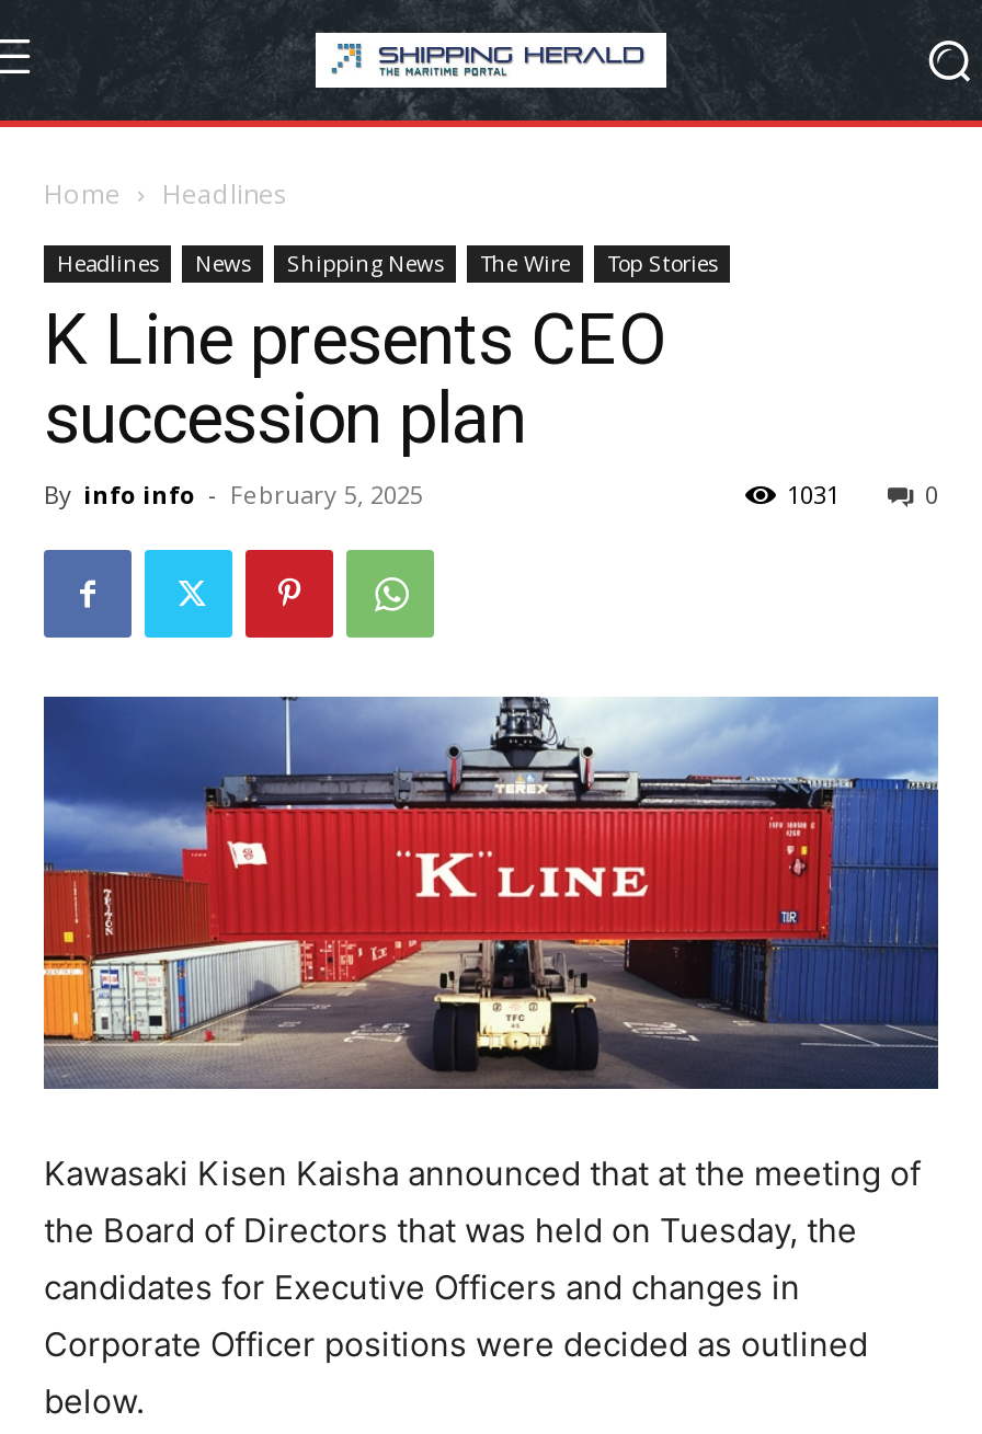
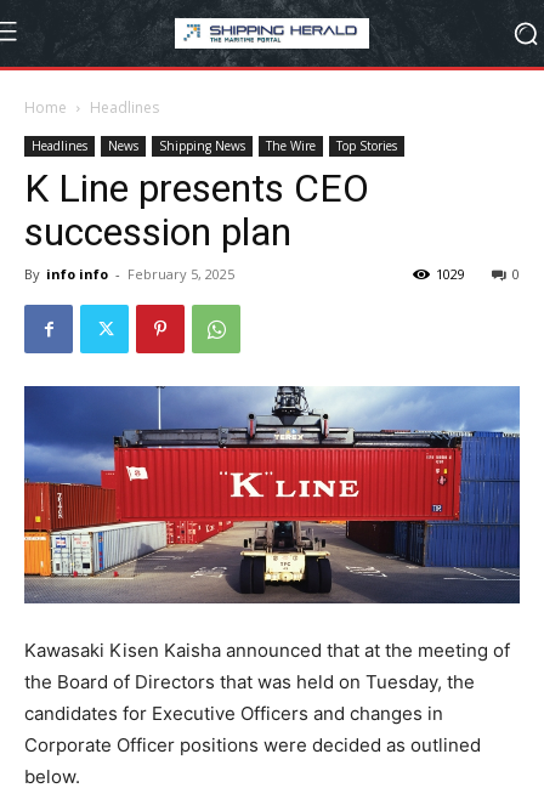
- 1031
+ 1029
